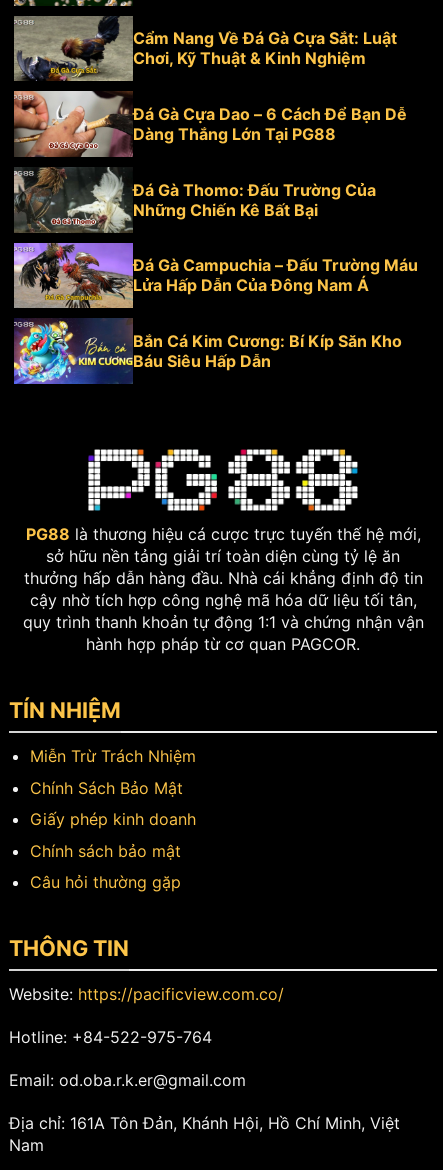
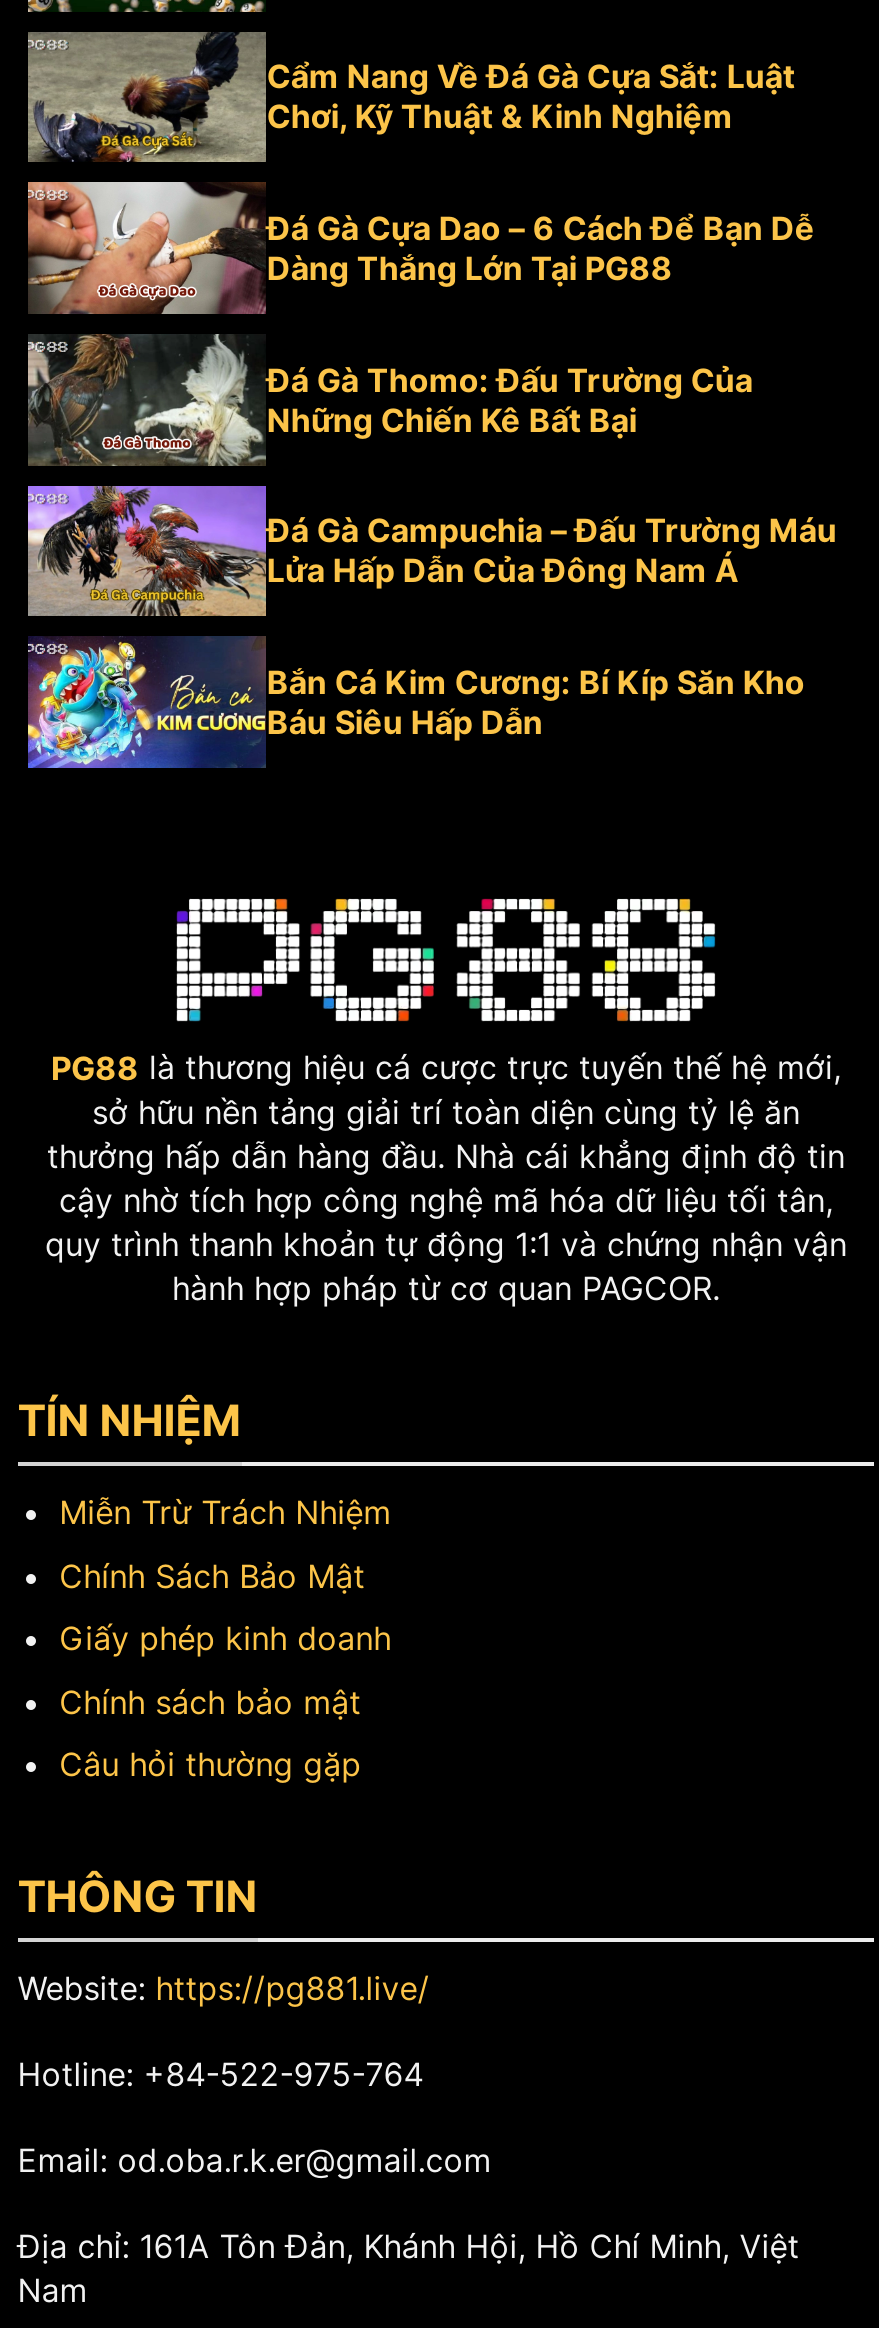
- Website: https://pacificview.com.co/
+ Website: https://pg881.live/
